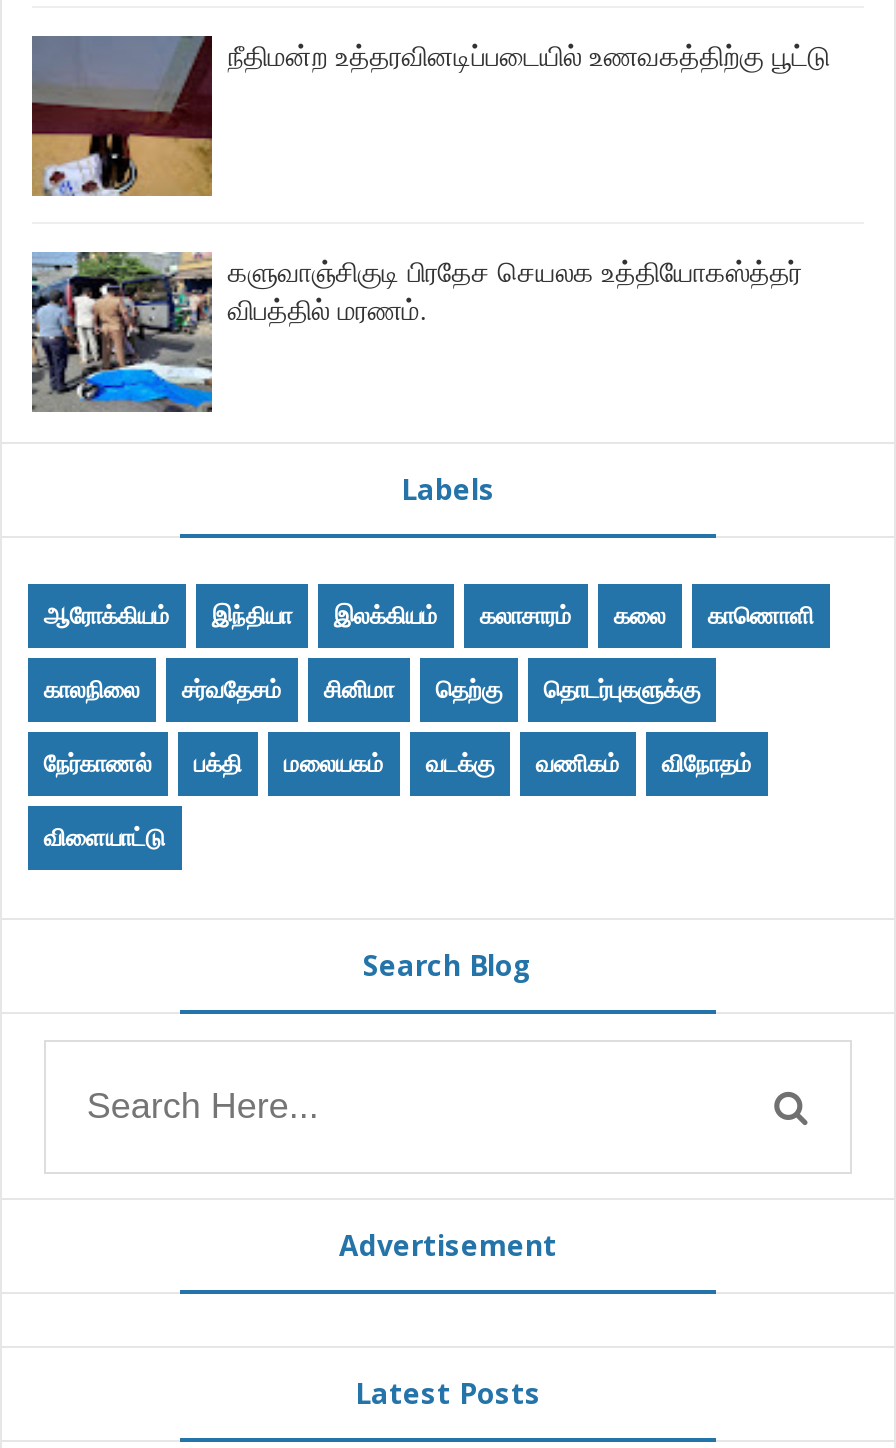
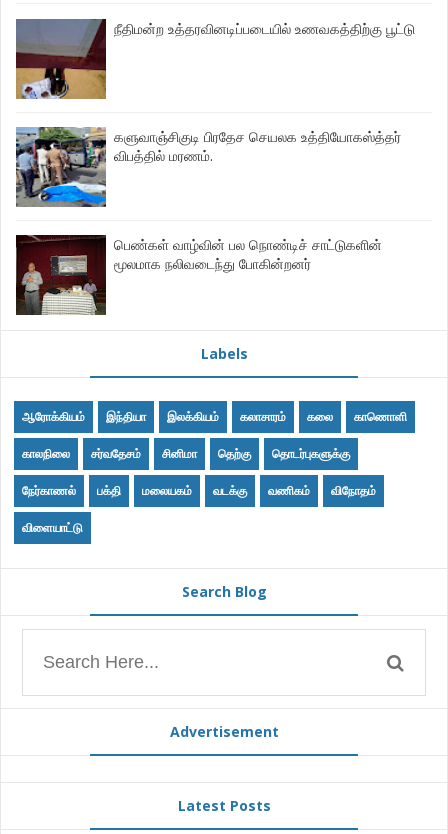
+ [image]
+ பெண்கள் வாழ்வின் பல நொண்டிச் சாட்டுகளின்
+ மூலமாக நலிவடைந்து போகின்றனர்
